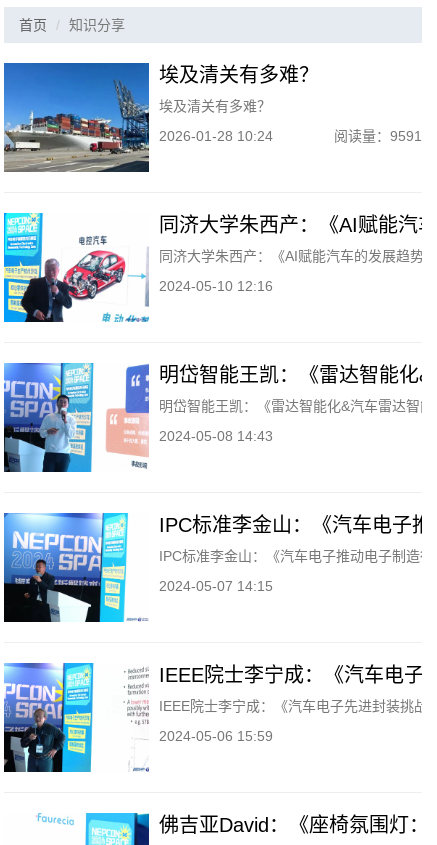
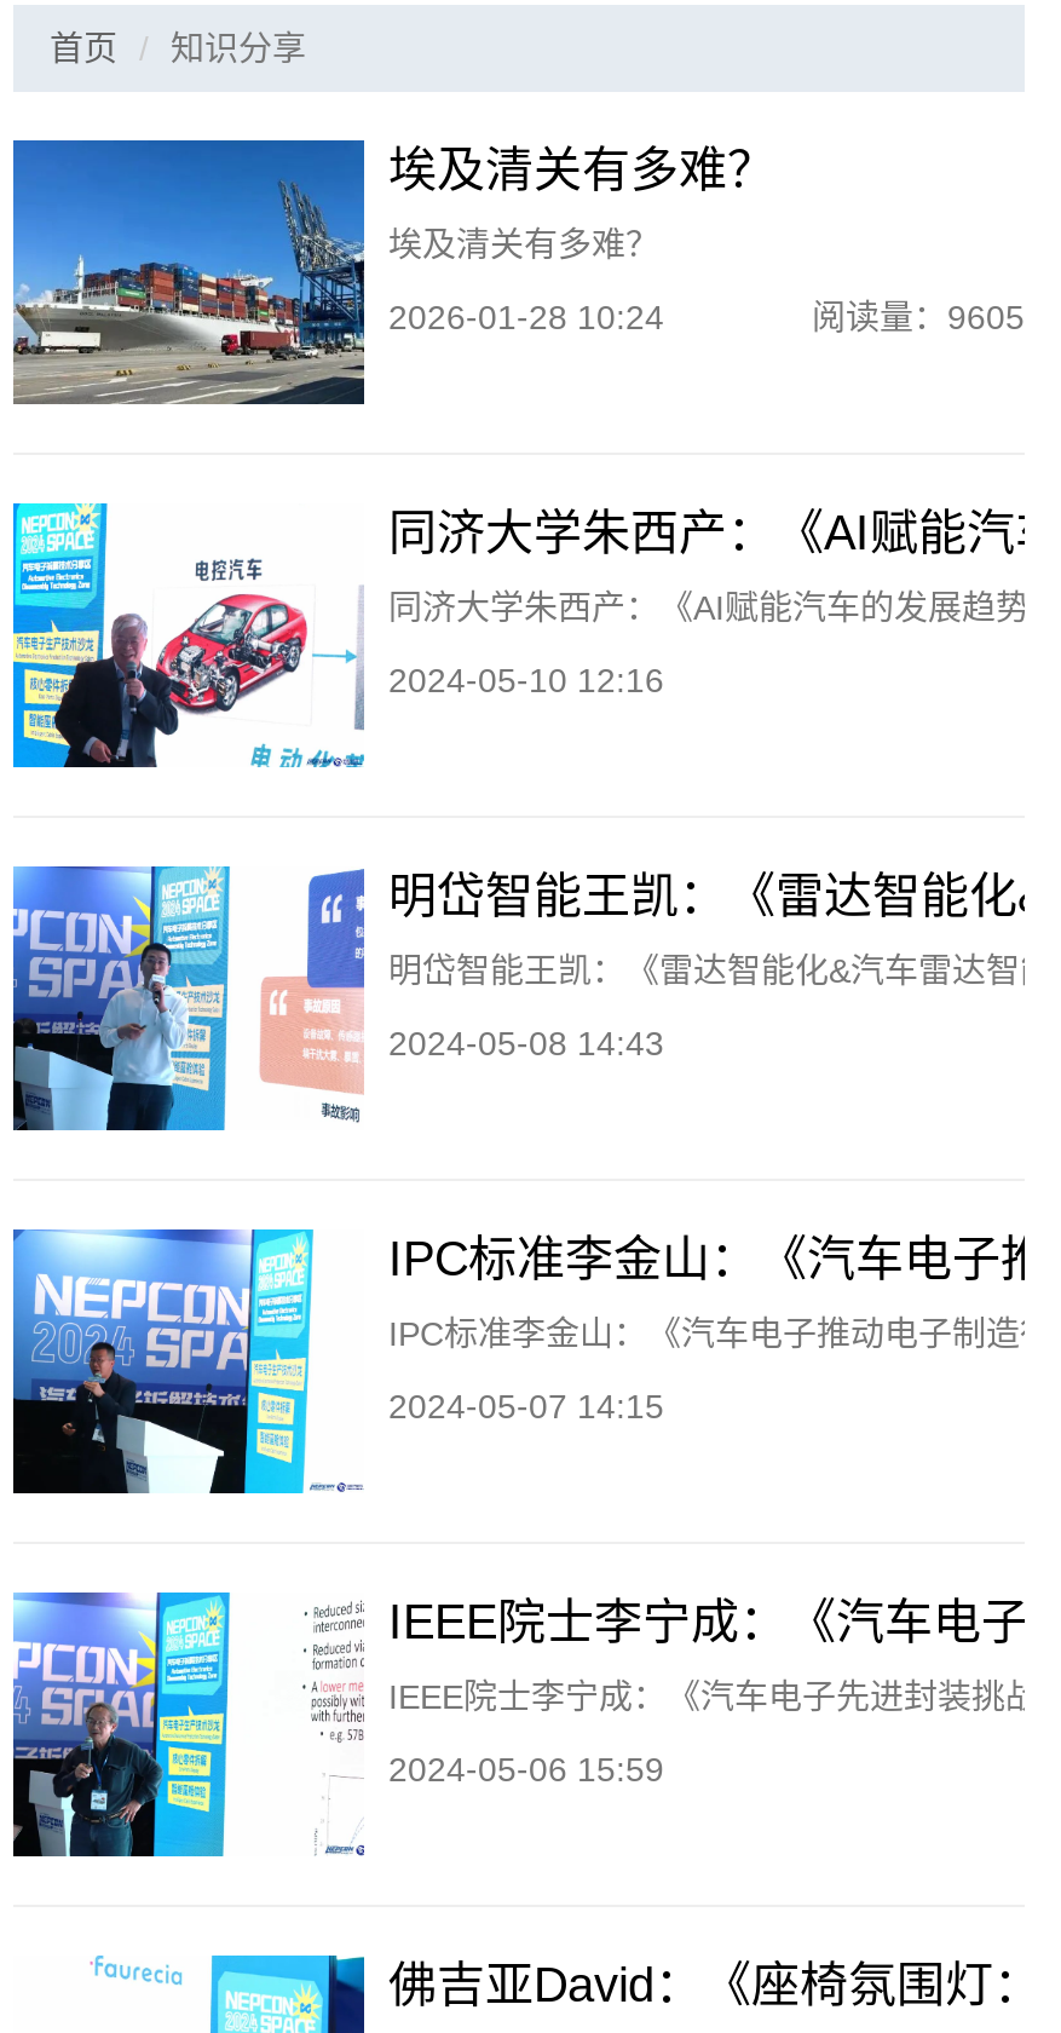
- 阅读量：9591
+ 阅读量：9605
